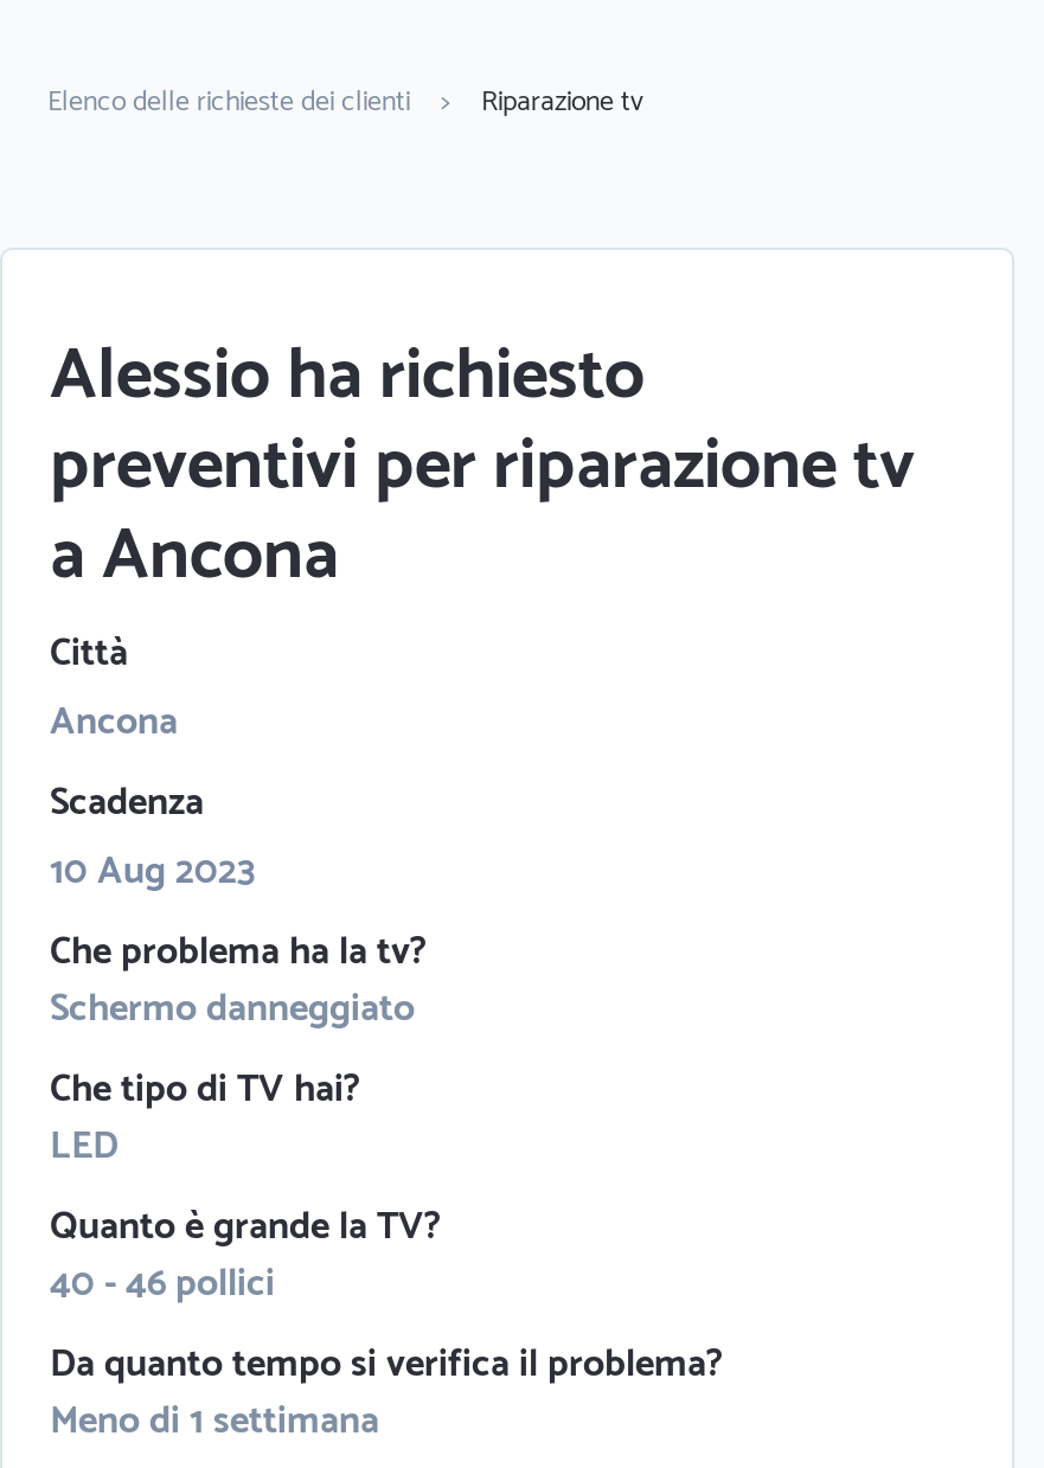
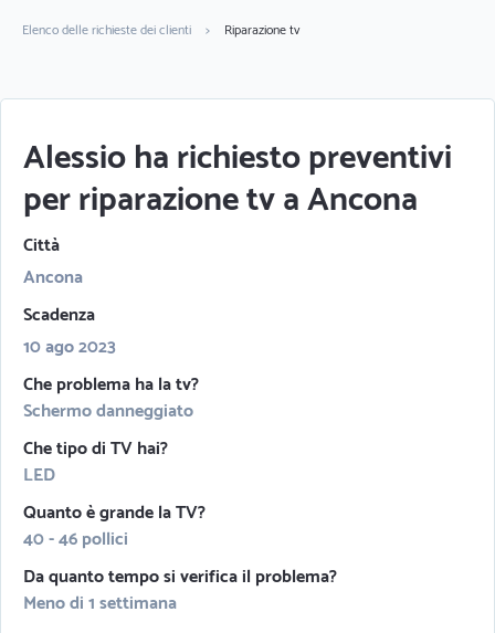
- 10 Aug 2023
+ 10 ago 2023
